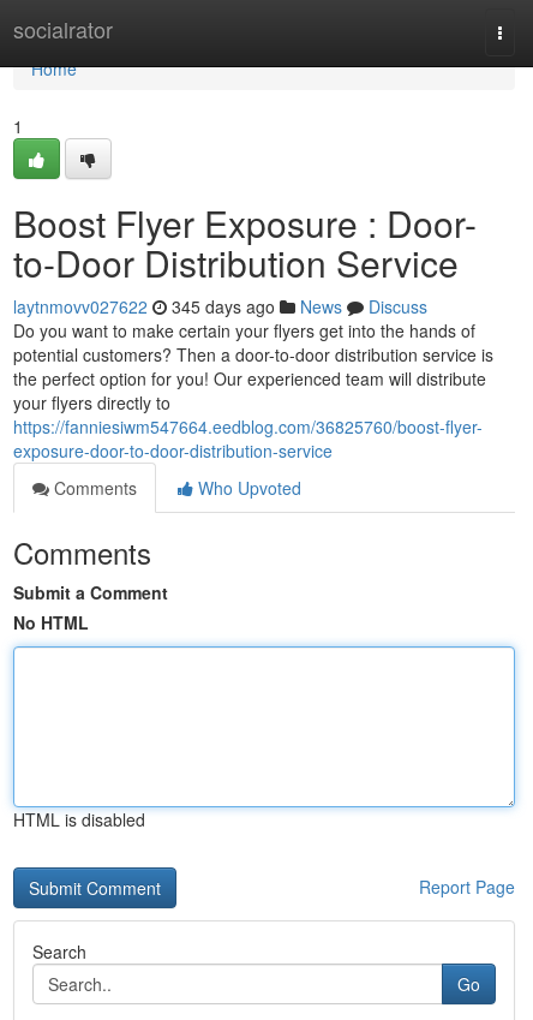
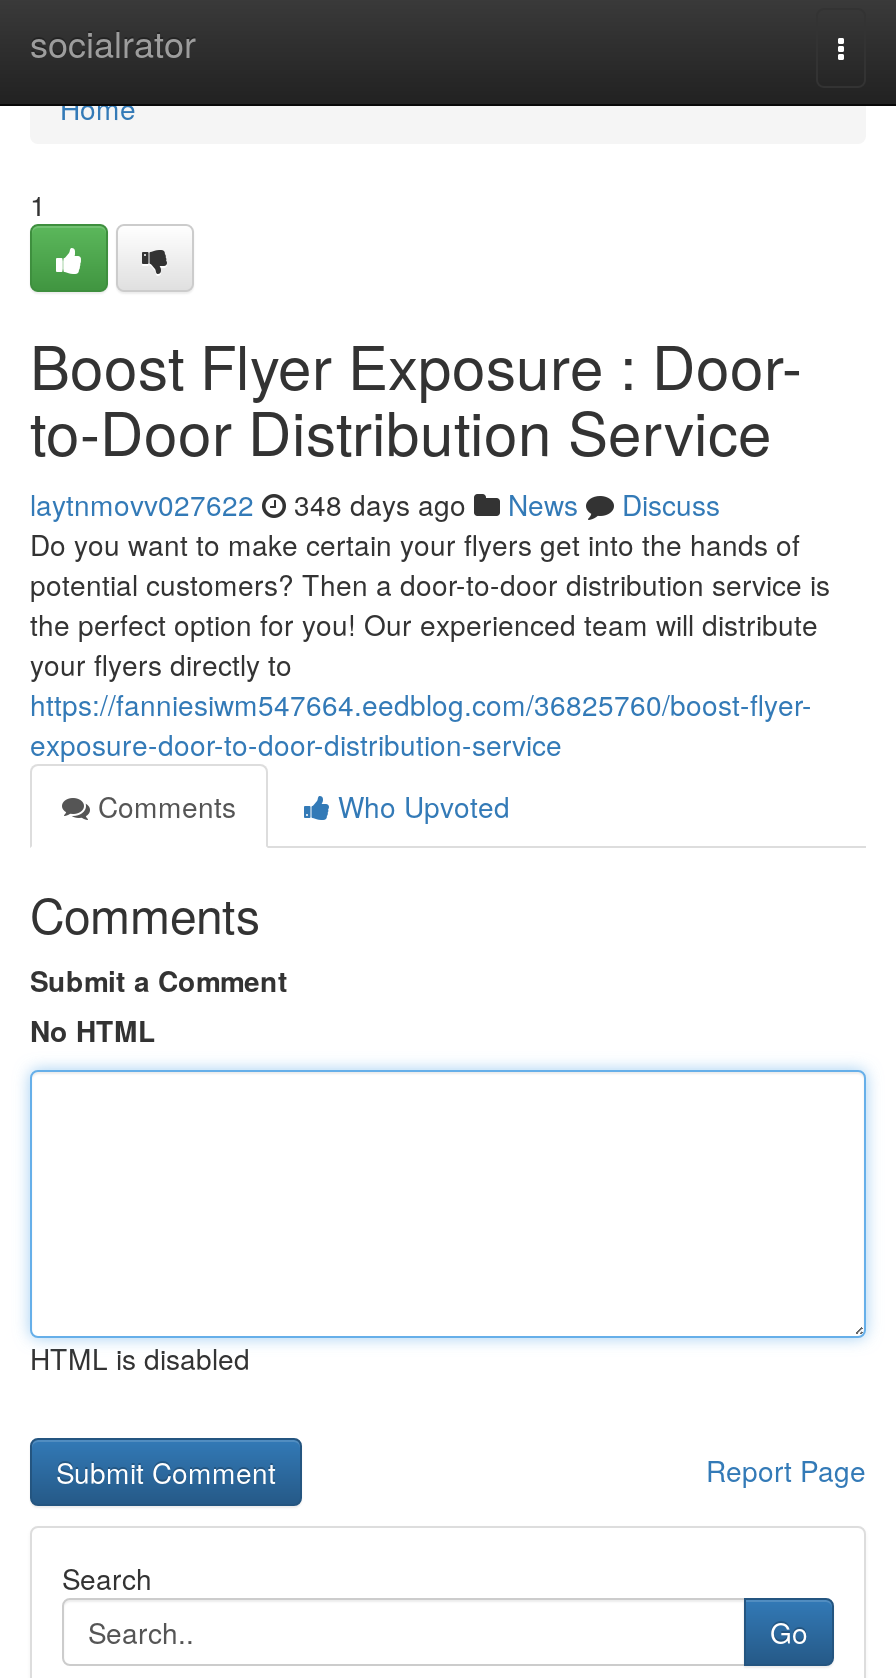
- laytnmovv027622 345 days ago News Discuss
+ laytnmovv027622 348 days ago News Discuss
